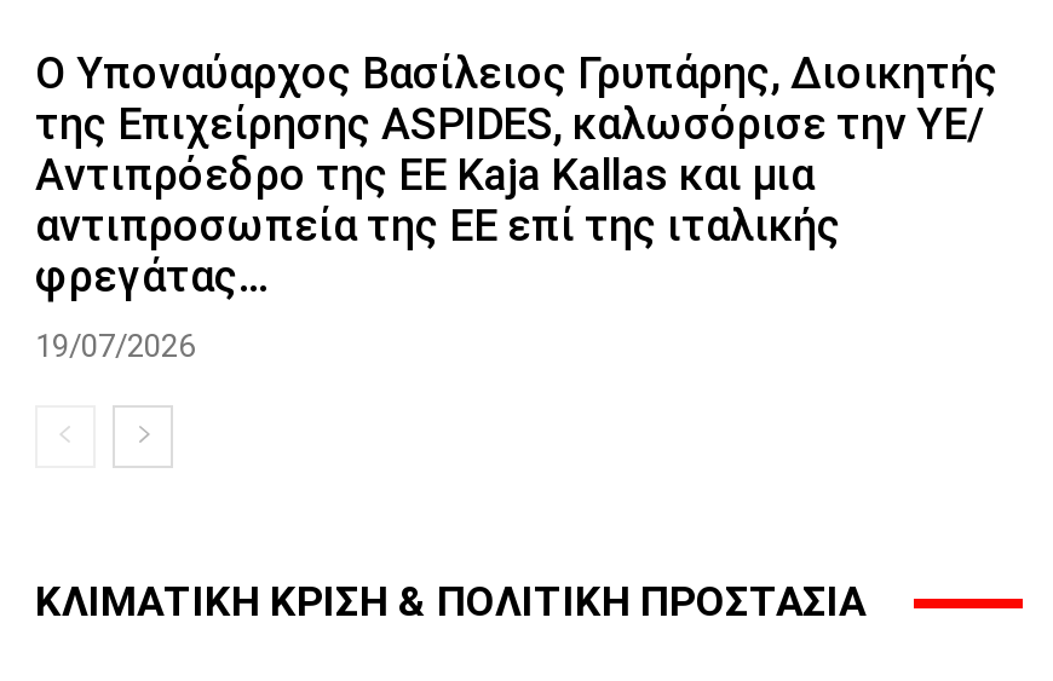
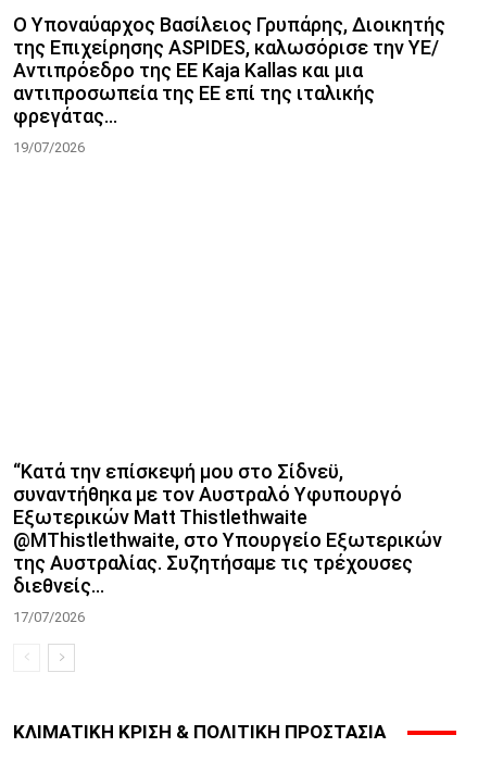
+ “Κατά την επίσκεψή μου στο Σίδνεϋ,
+ συναντήθηκα με τον Αυστραλό Υφυπουργό
+ Εξωτερικών Matt Thistlethwaite
+ @MThistlethwaite, στο Υπουργείο Εξωτερικών
+ της Αυστραλίας. Συζητήσαμε τις τρέχουσες
+ διεθνείς...
+ 17/07/2026
